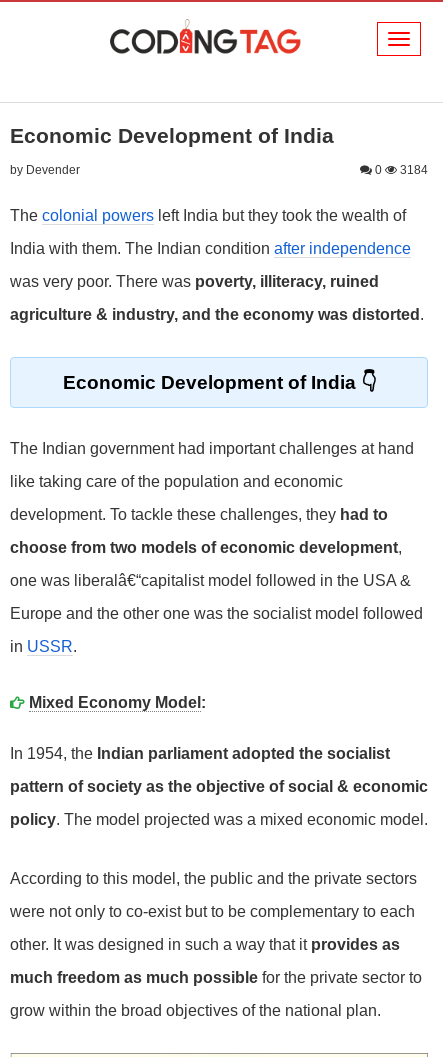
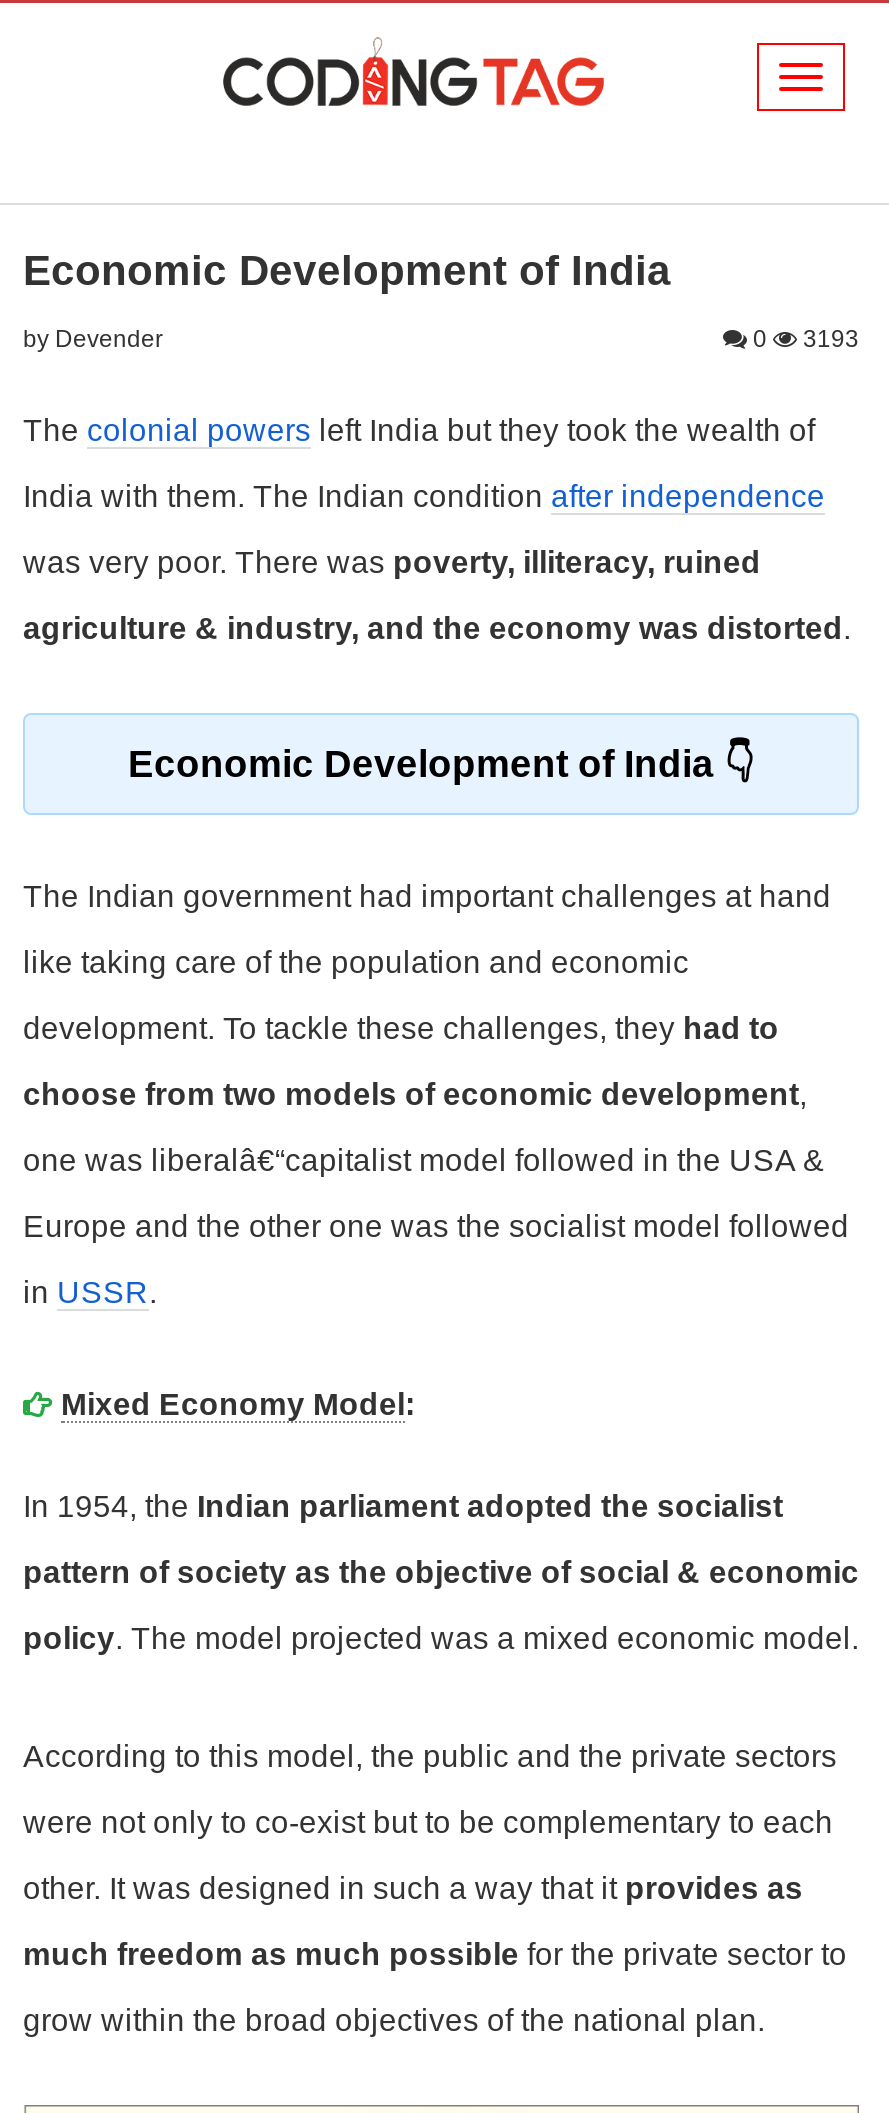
- 0 3184
+ 0 3193
